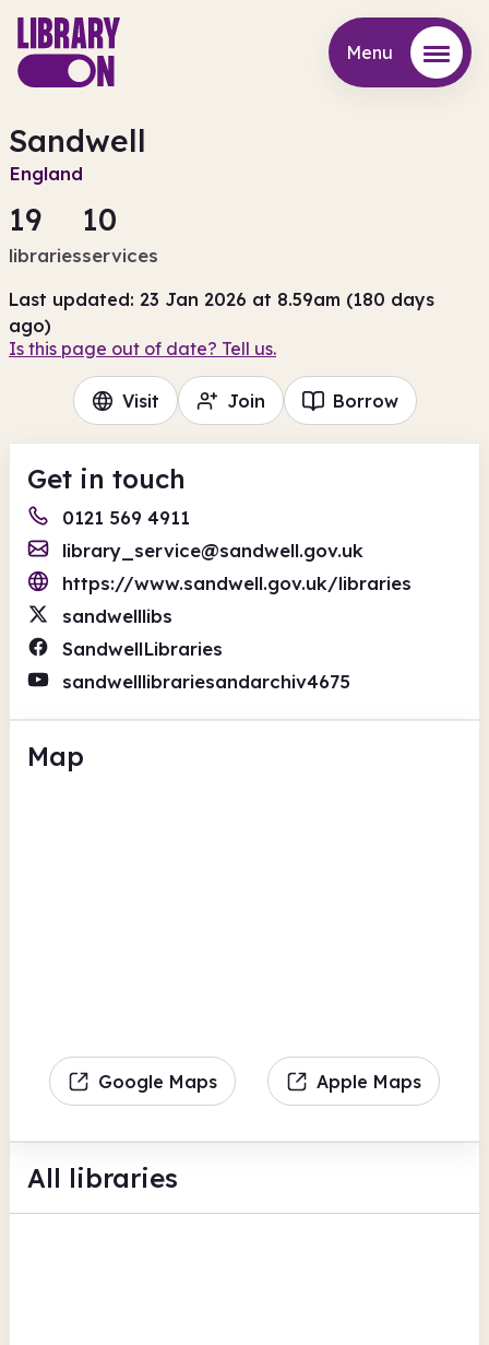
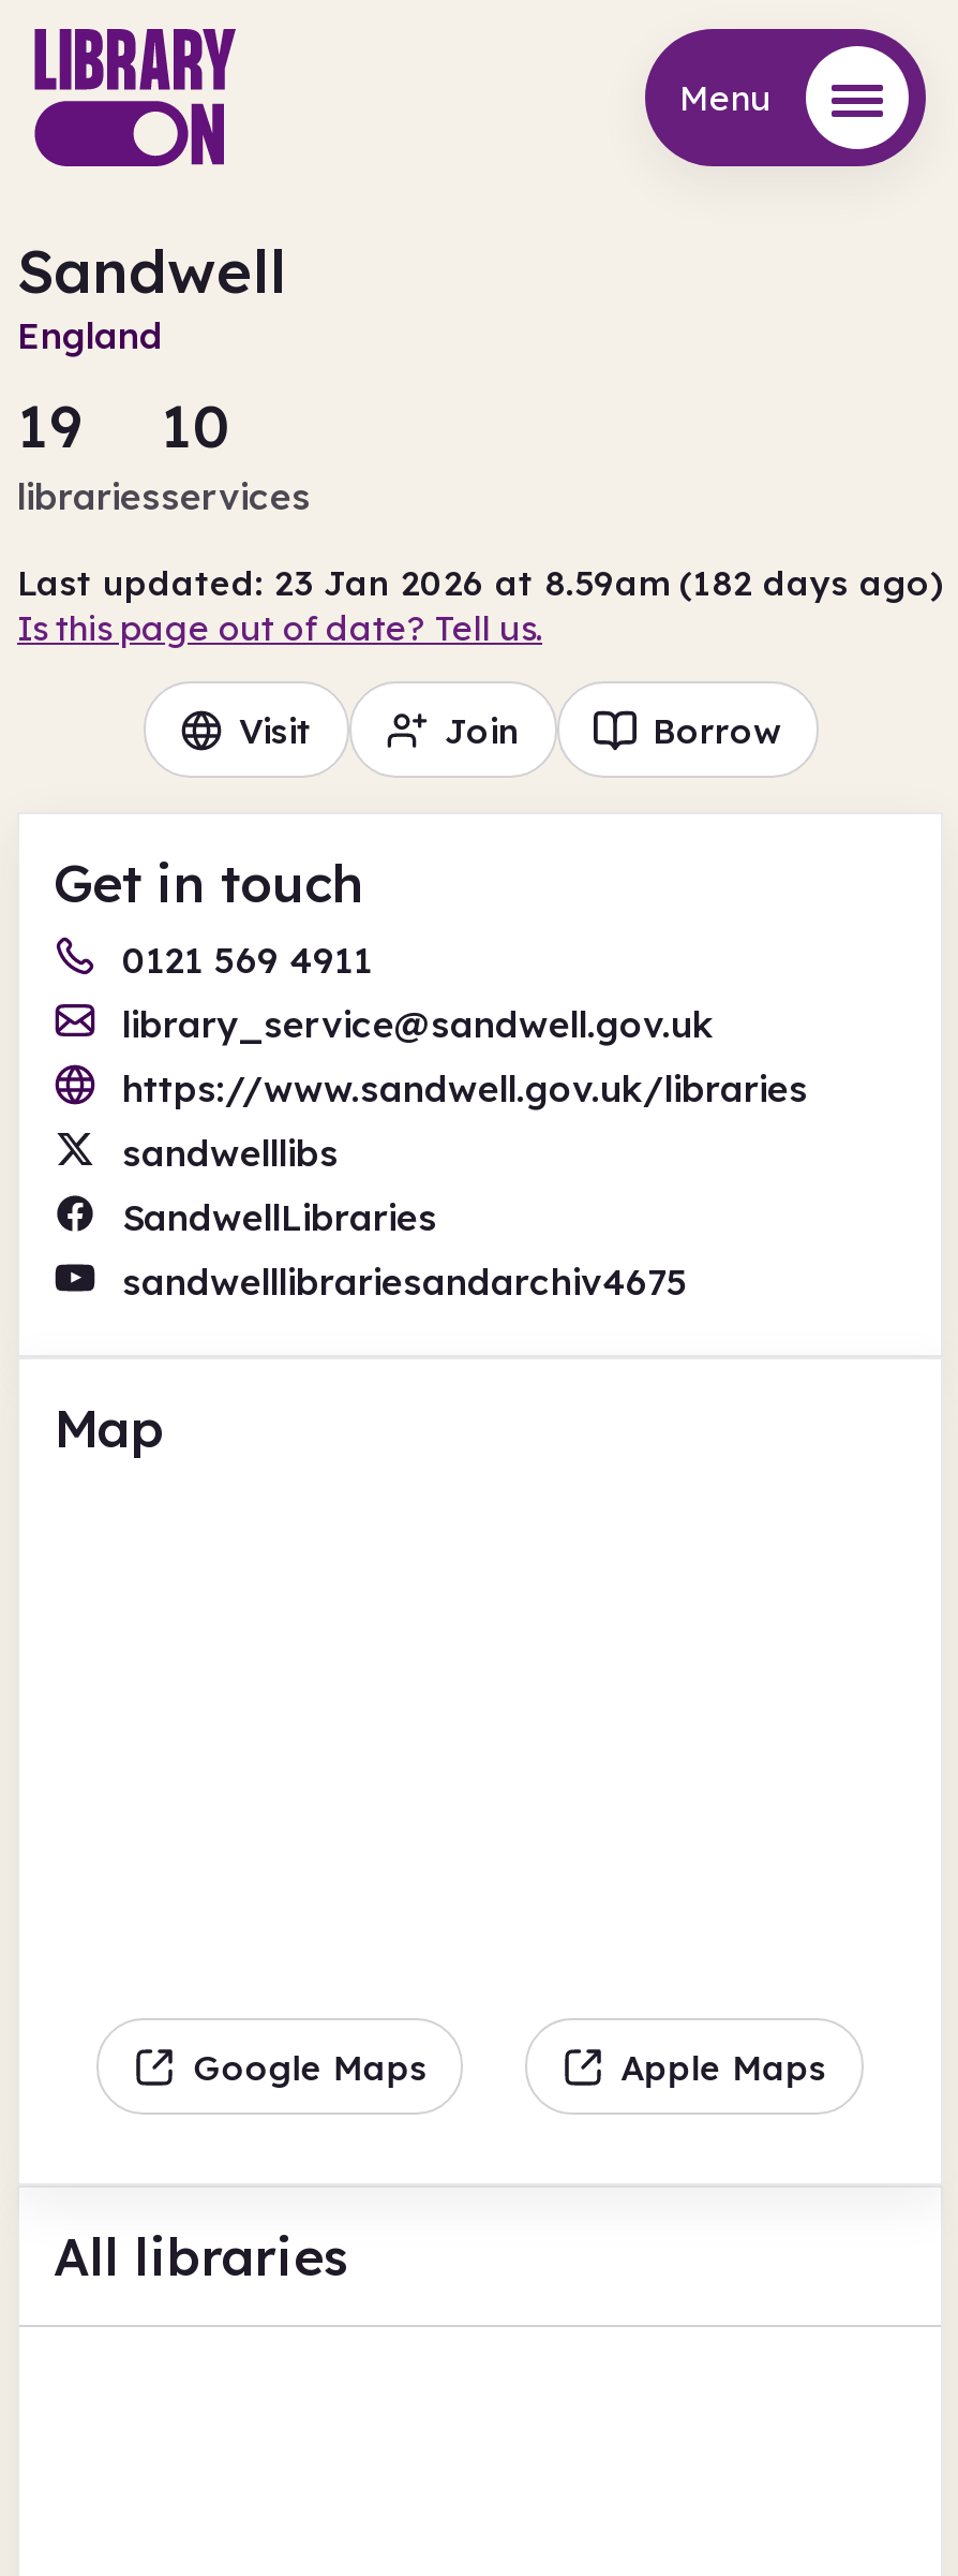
- Last updated: 23 Jan 2026 at 8.59am (180 days
- ago)
+ Last updated: 23 Jan 2026 at 8.59am (182 days ago)
